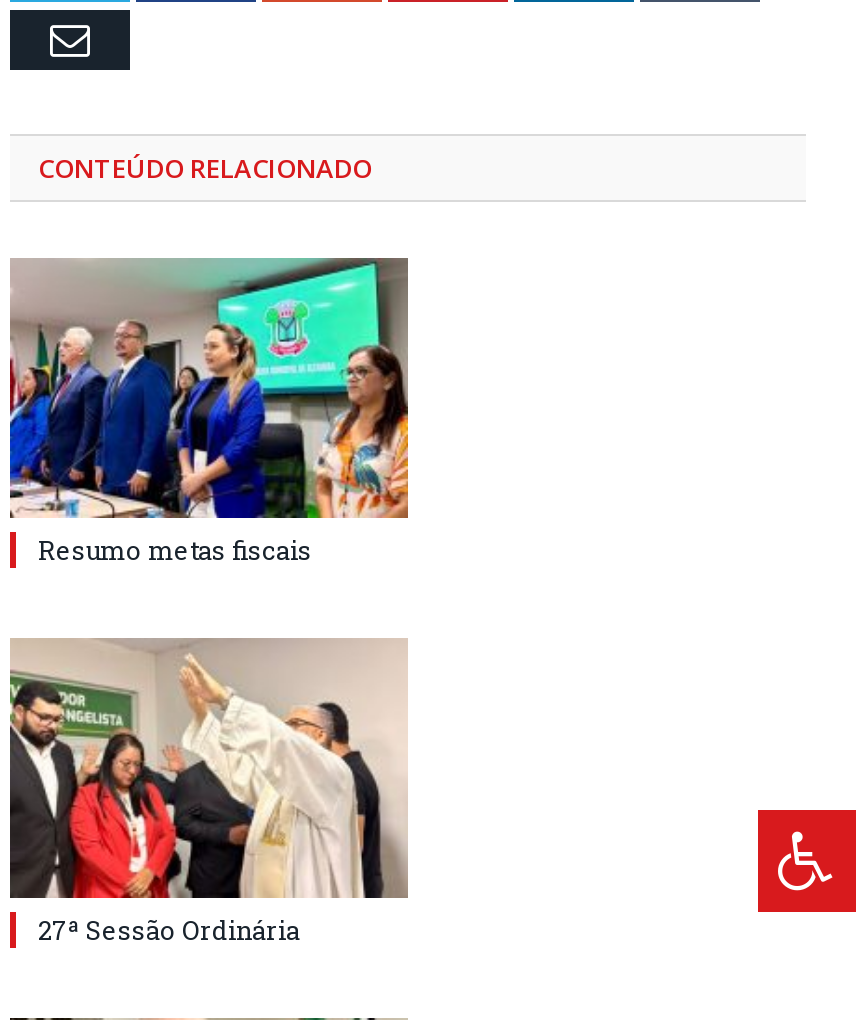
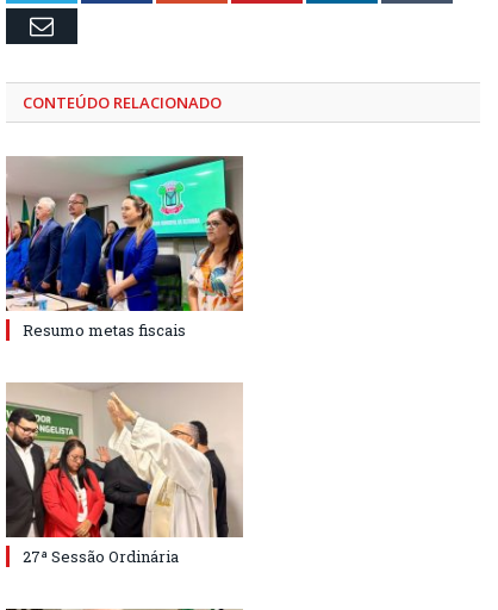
- [image]
